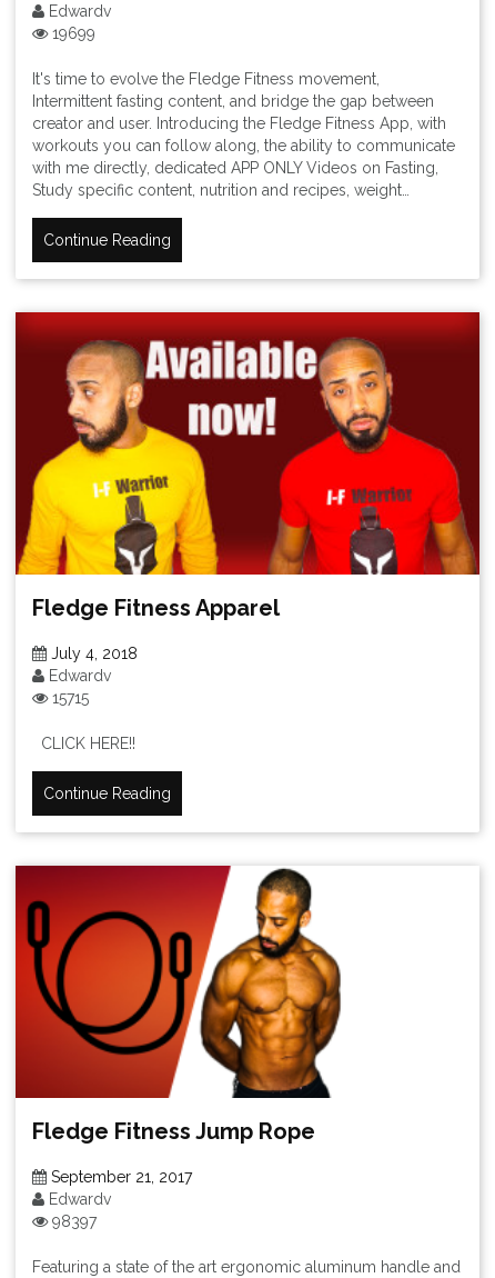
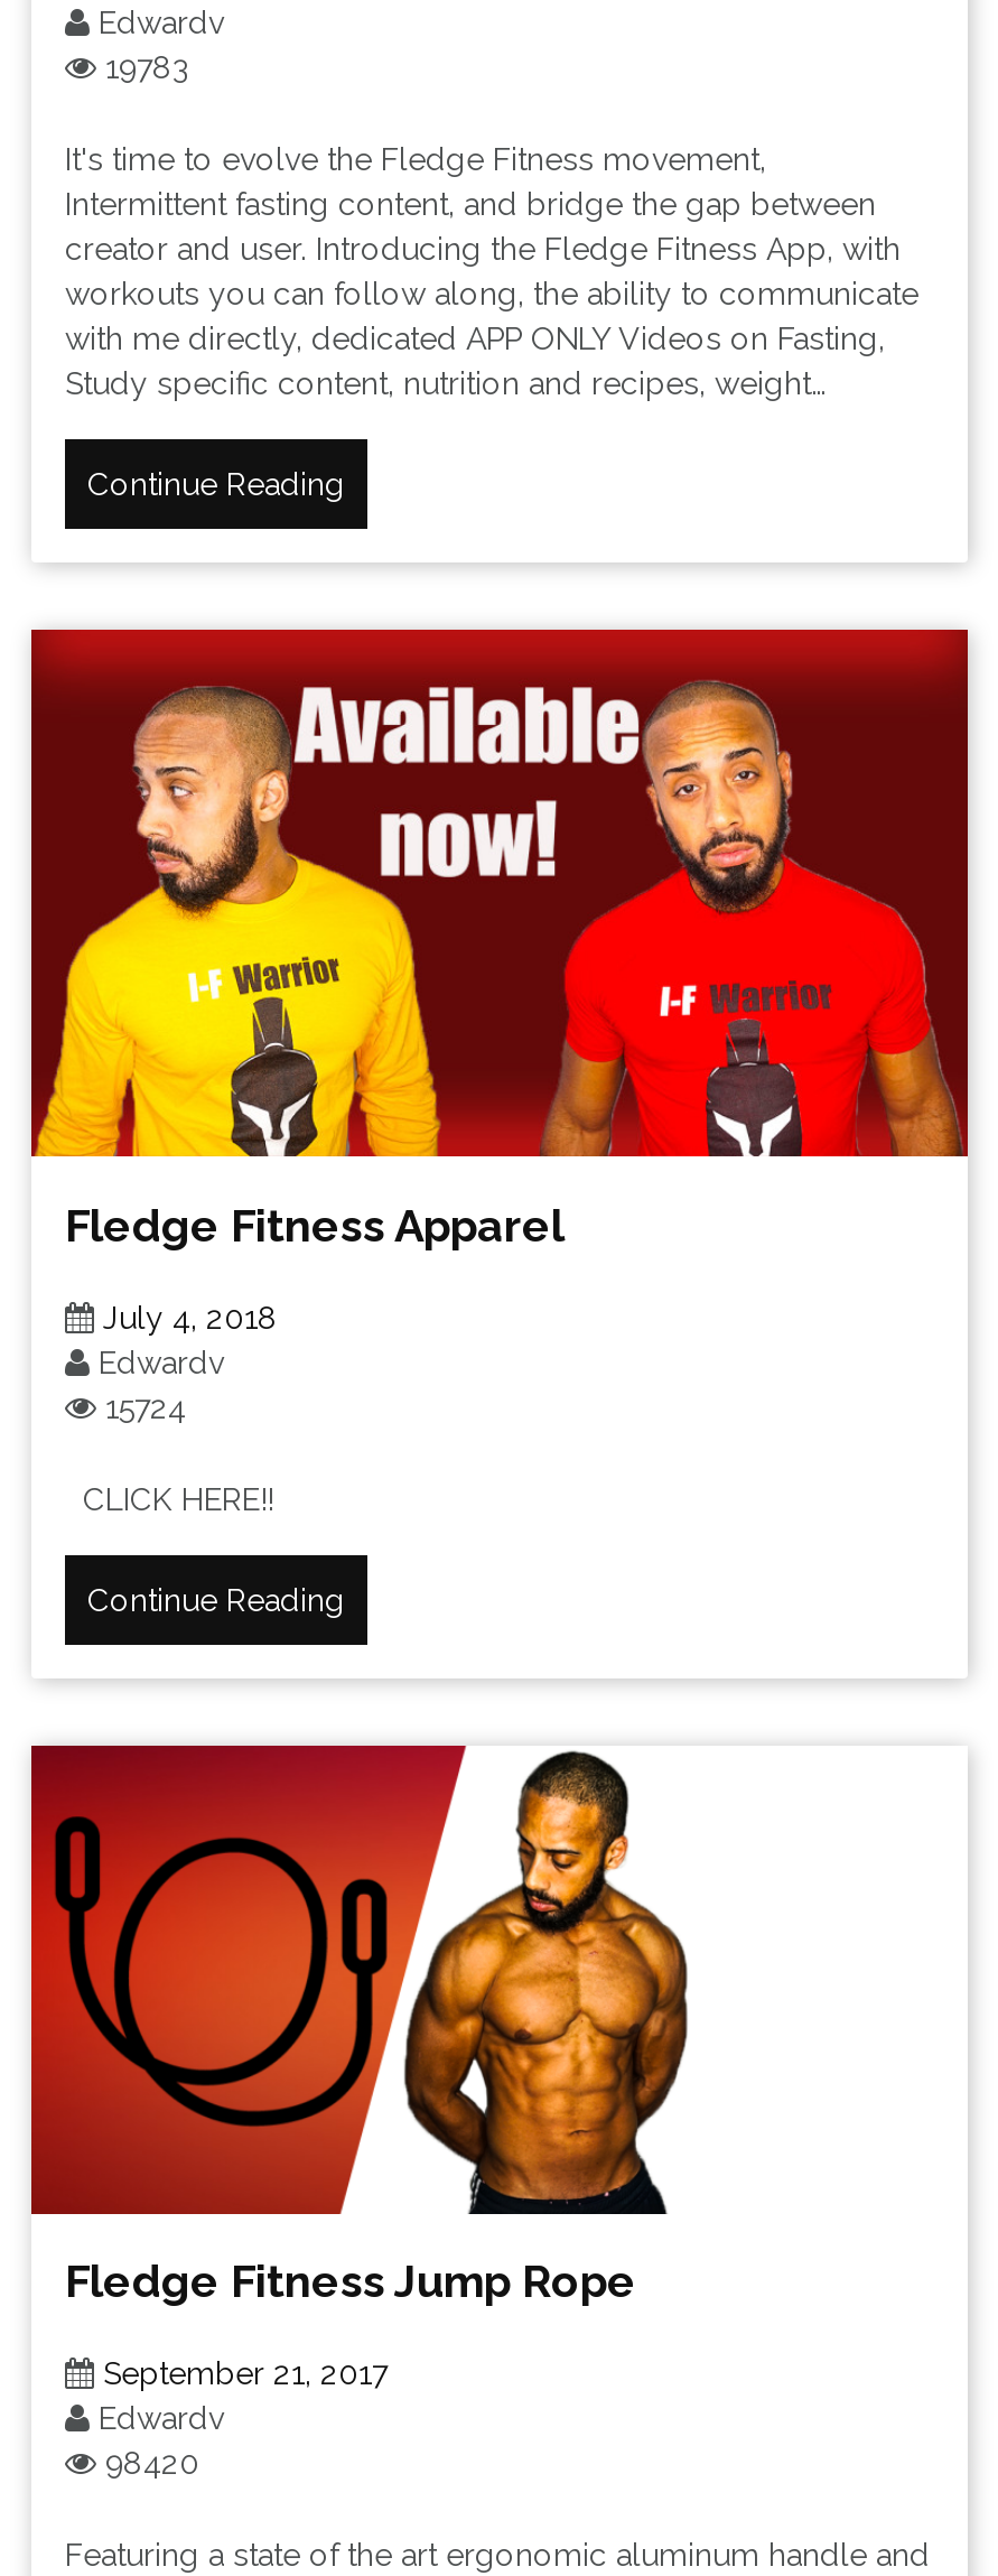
- 19699
+ 19783

- 15715
+ 15724

- 98397
+ 98420
